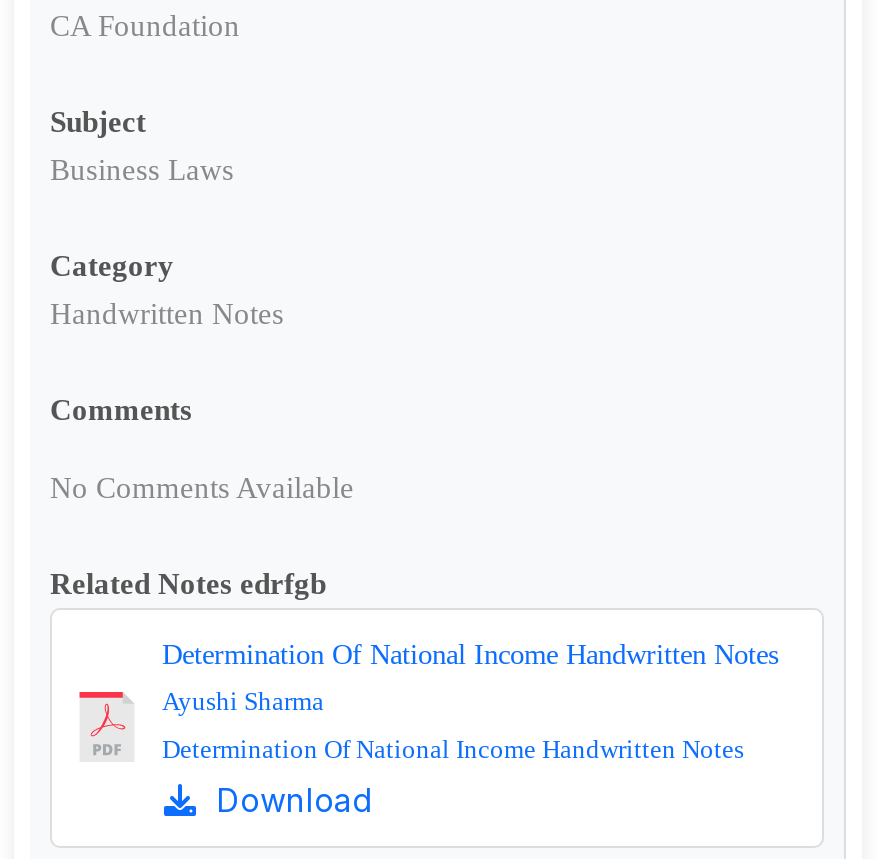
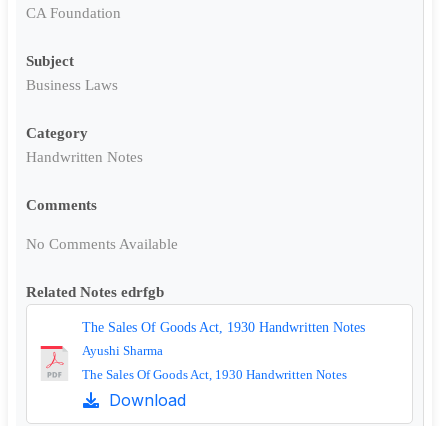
- Determination Of National Income Handwritten Notes
+ The Sales Of Goods Act, 1930 Handwritten Notes

- Determination Of National Income Handwritten Notes
+ The Sales Of Goods Act, 1930 Handwritten Notes
